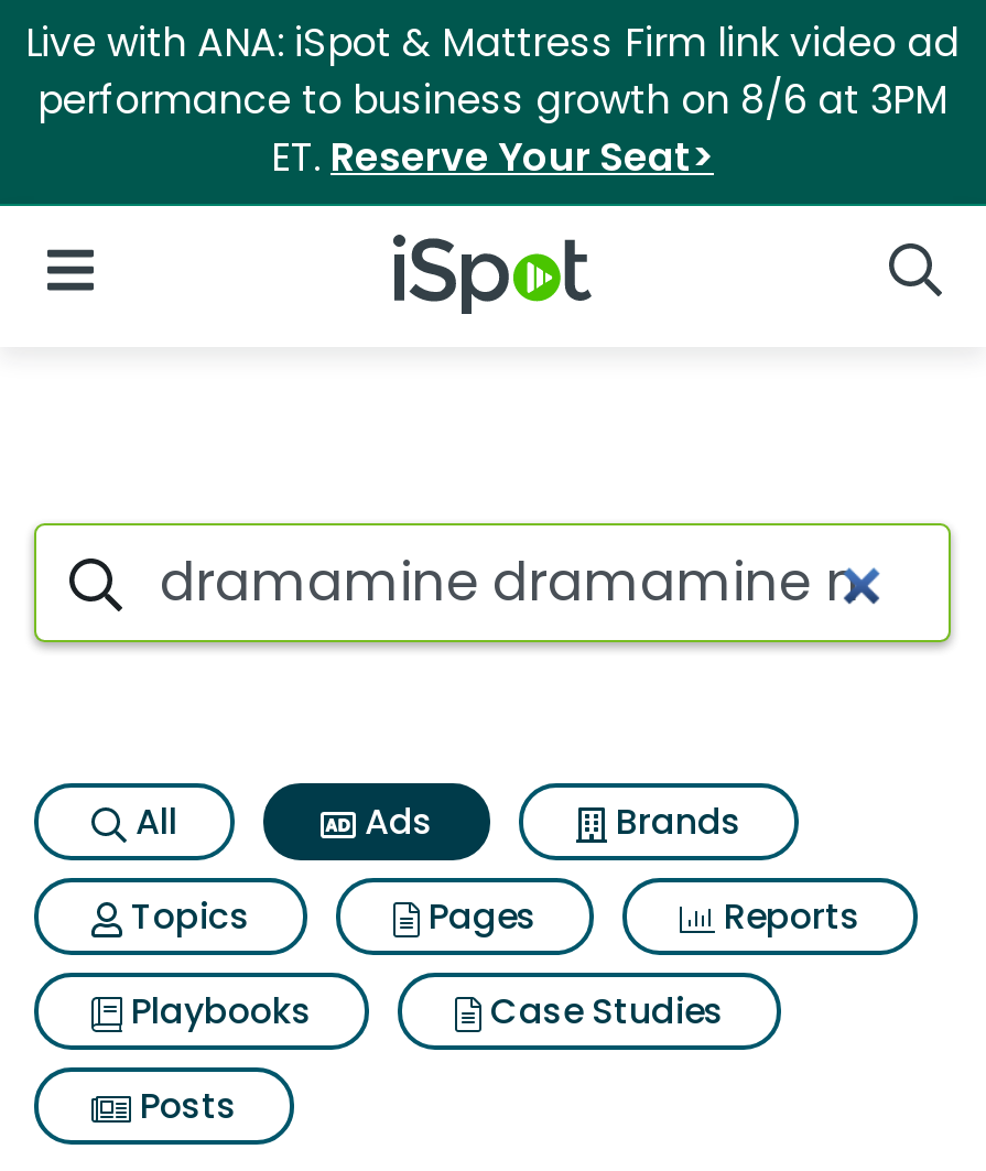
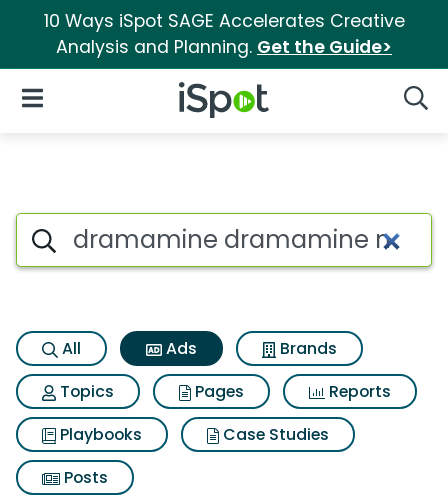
- Live with ANA: iSpot & Mattress Firm link video ad
- performance to business growth on 8/6 at 3PM
- ET. Reserve Your Seat>
+ 10 Ways iSpot SAGE Accelerates Creative
+ Analysis and Planning. Get the Guide>
